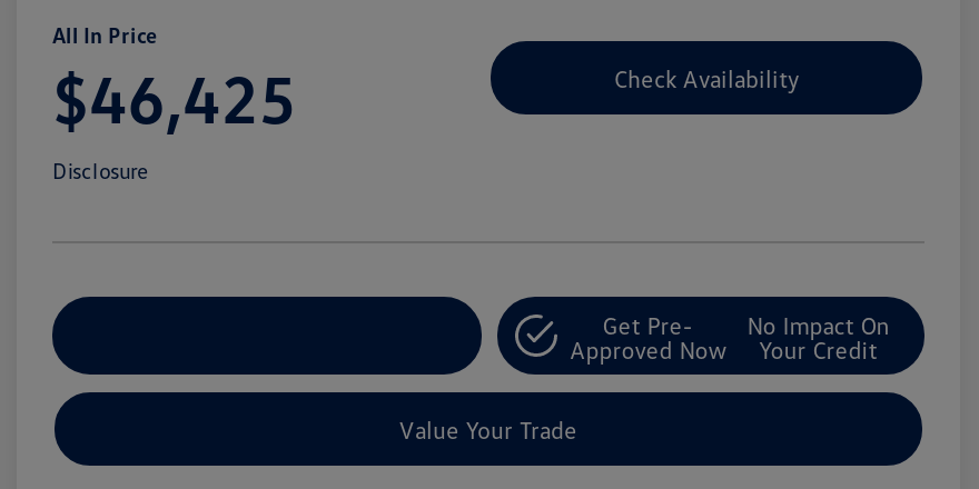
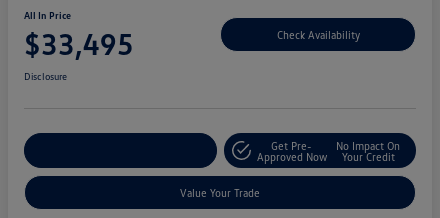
- $46,425
+ $33,495
